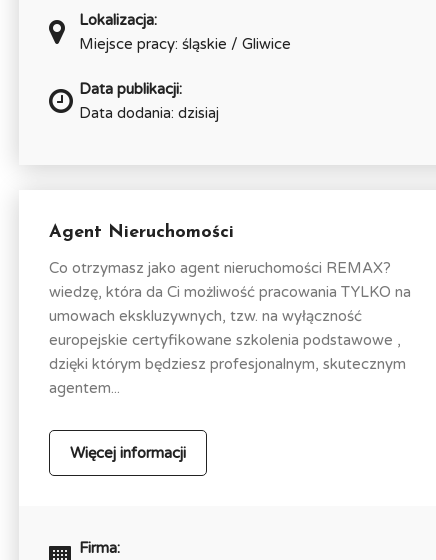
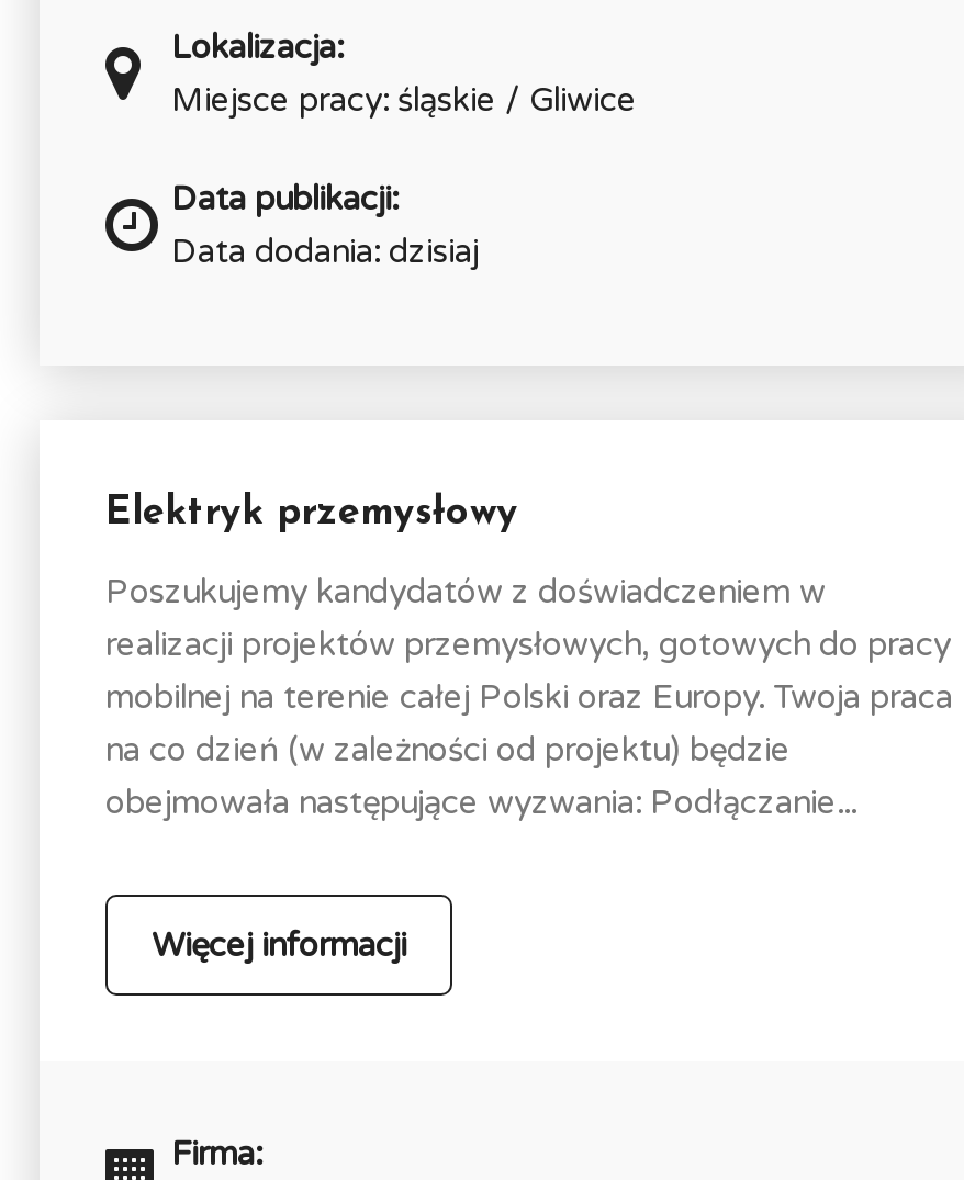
- Agent Nieruchomości
+ Elektryk przemysłowy

- Co otrzymasz jako agent nieruchomości REMAX?
- wiedzę, która da Ci możliwość pracowania TYLKO na
- umowach ekskluzywnych, tzw. na wyłączność
- europejskie certyfikowane szkolenia podstawowe ,
- dzięki którym będziesz profesjonalnym, skutecznym
- agentem...
+ Poszukujemy kandydatów z doświadczeniem w
+ realizacji projektów przemysłowych, gotowych do pracy
+ mobilnej na terenie całej Polski oraz Europy. Twoja praca
+ na co dzień (w zależności od projektu) będzie
+ obejmowała następujące wyzwania: Podłączanie...
